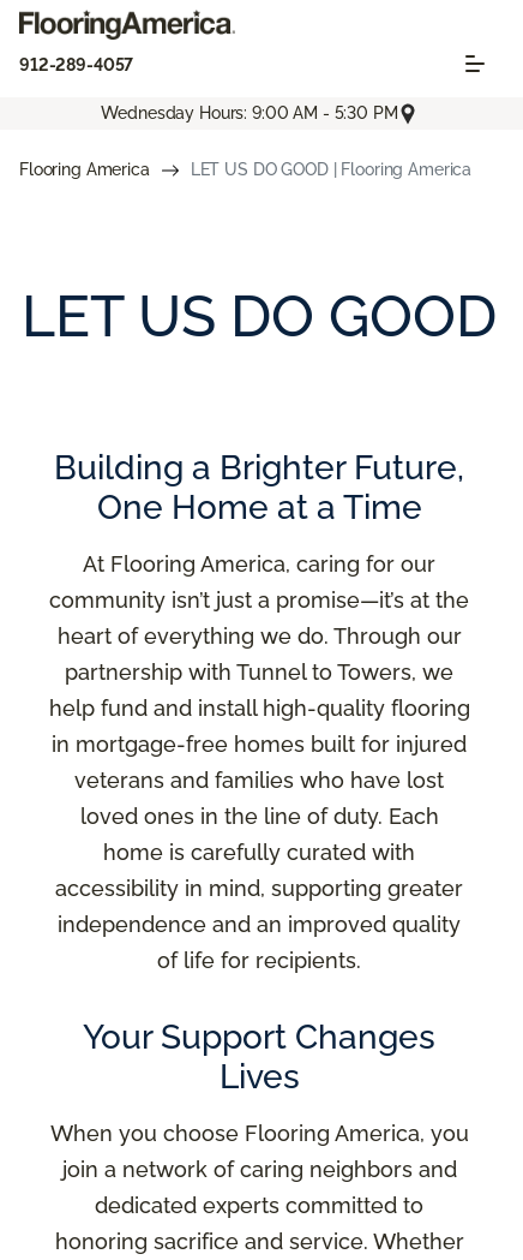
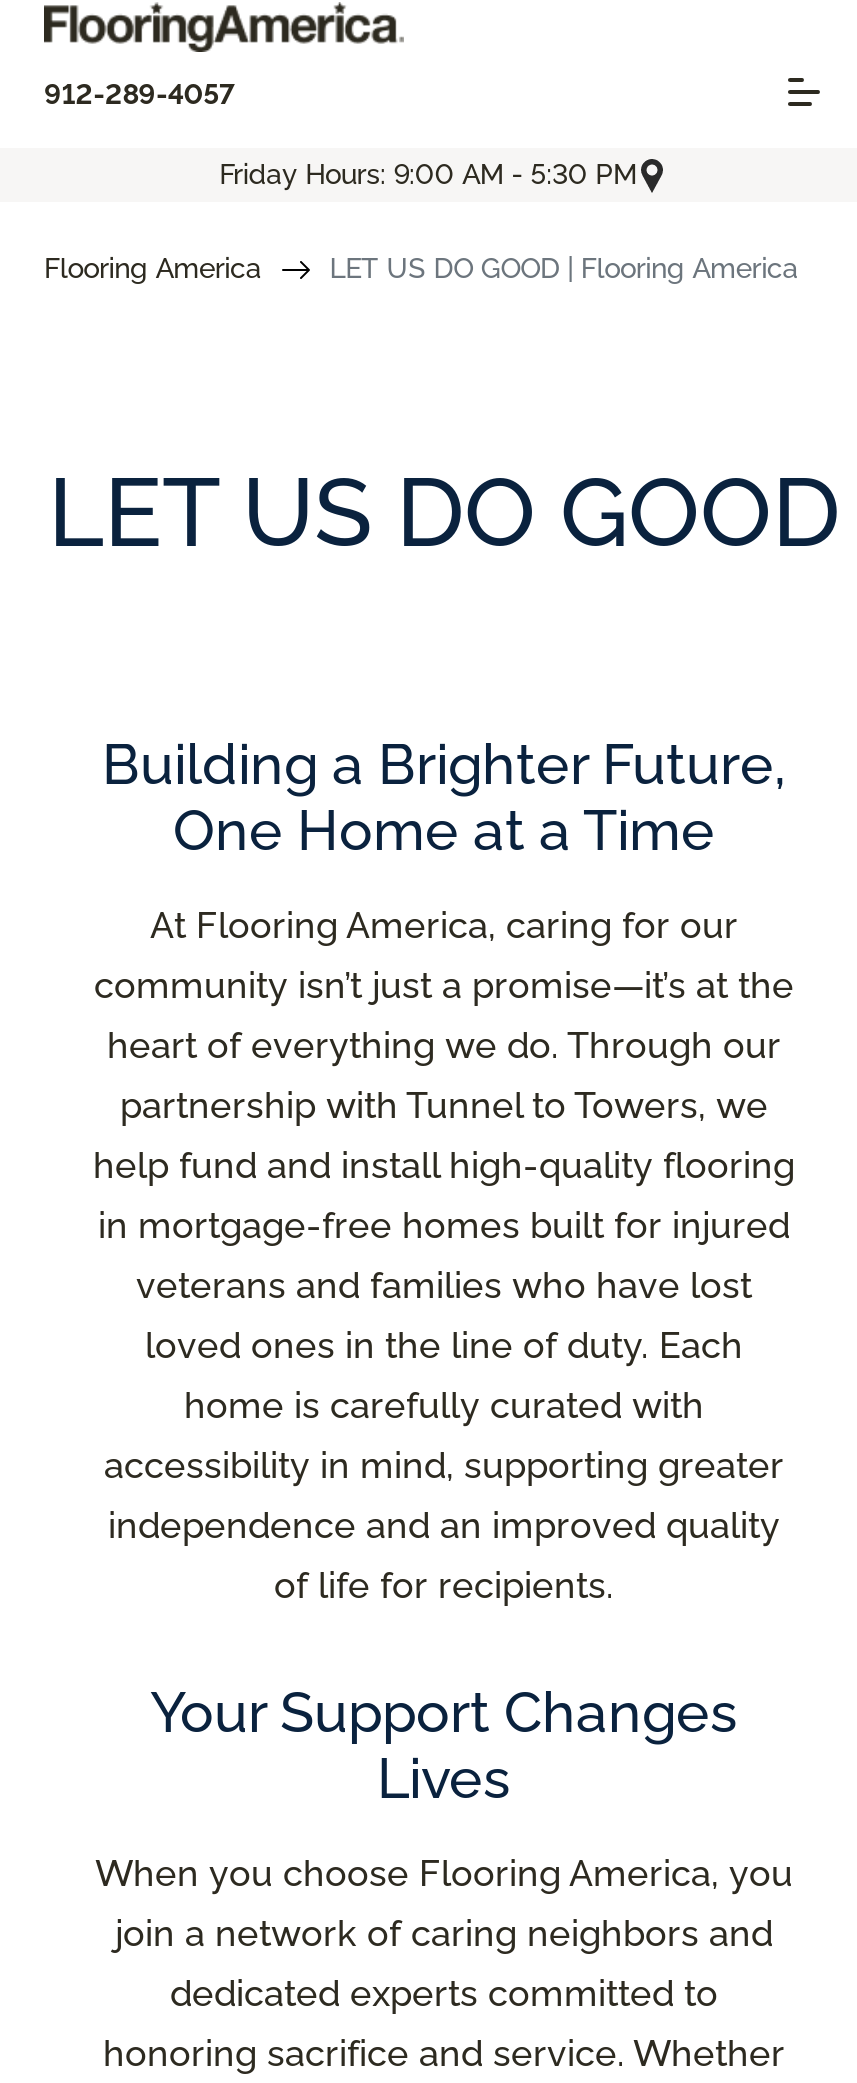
- Wednesday Hours: 9:00 AM - 5:30 PM
+ Friday Hours: 9:00 AM - 5:30 PM
